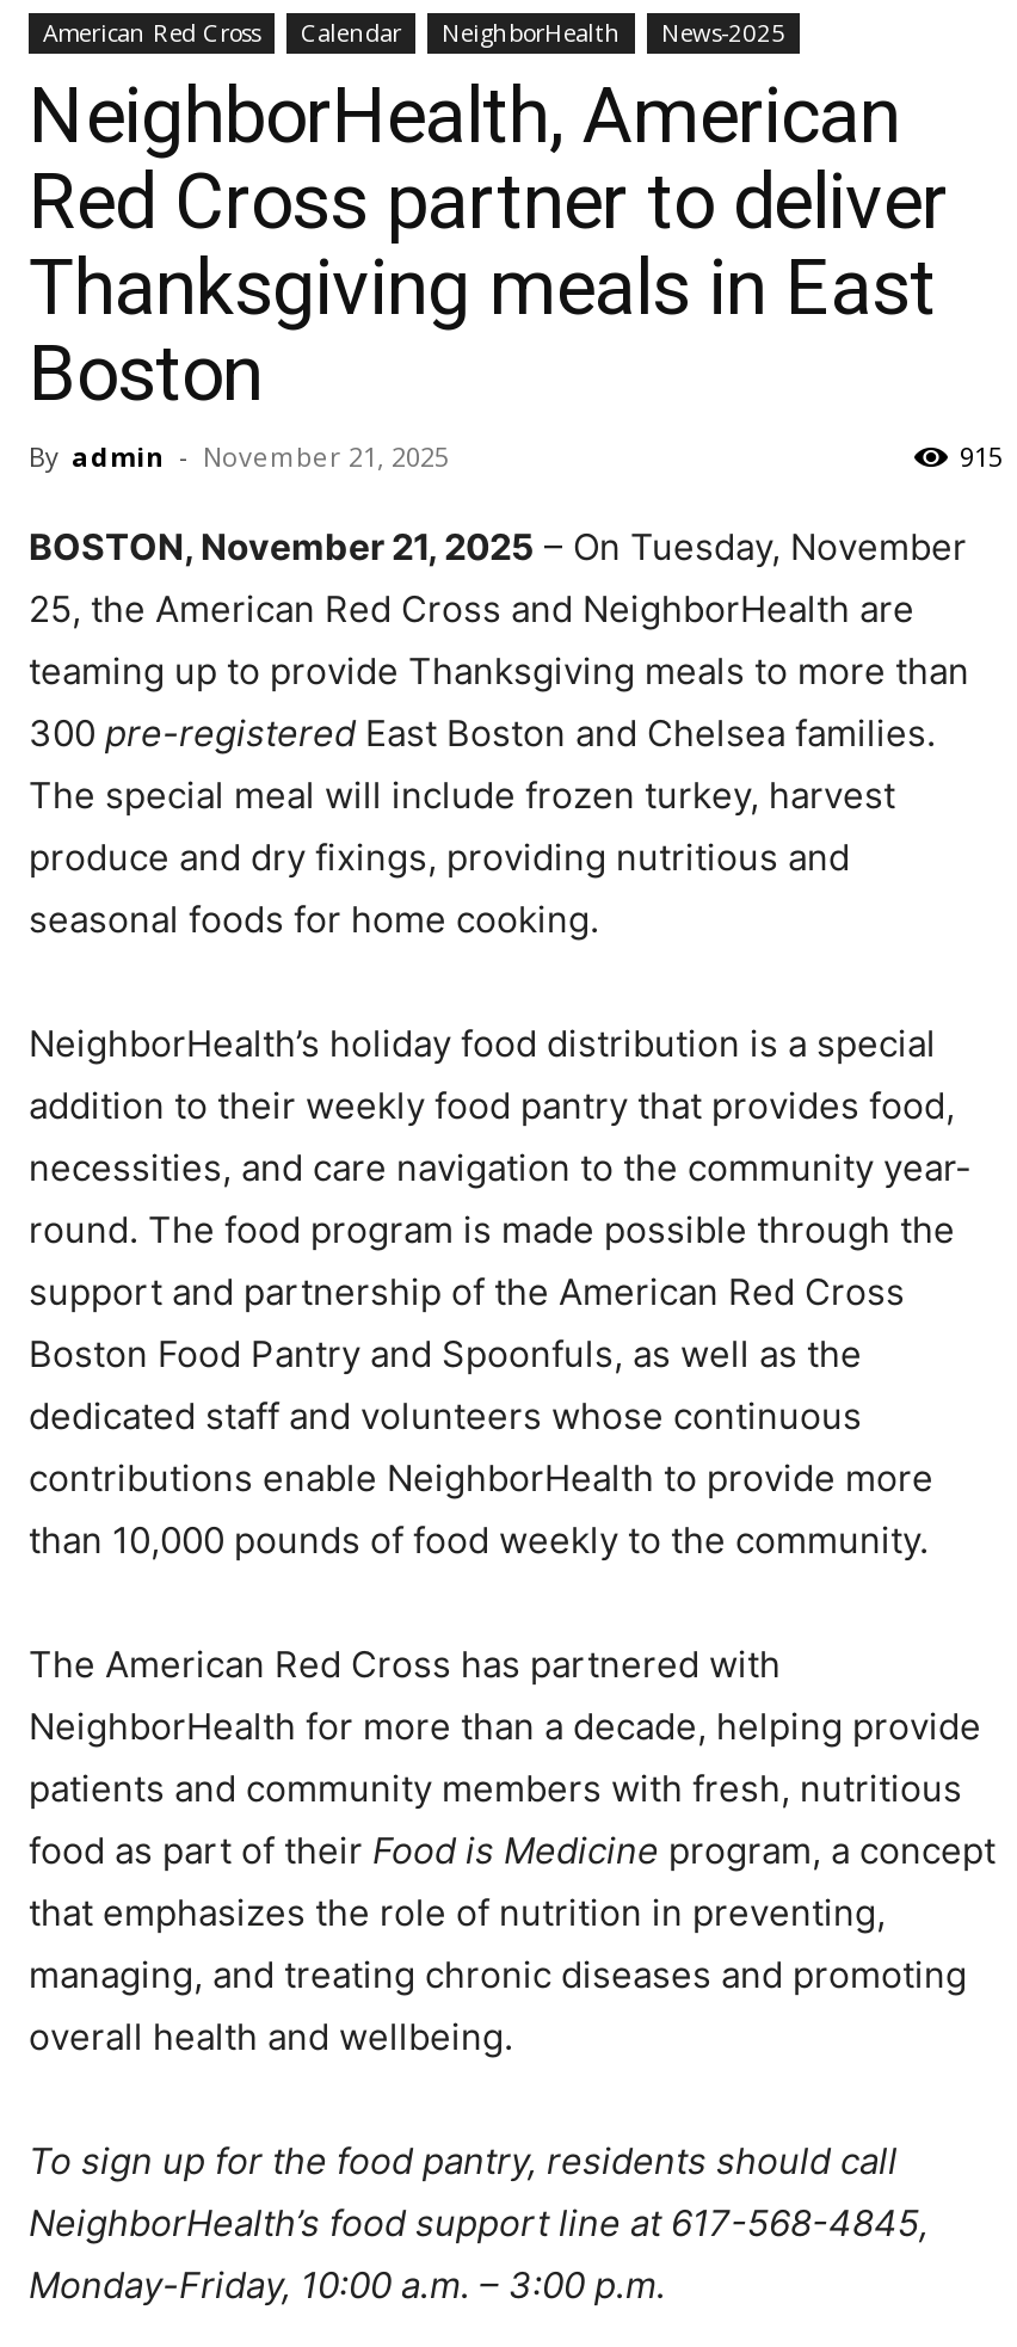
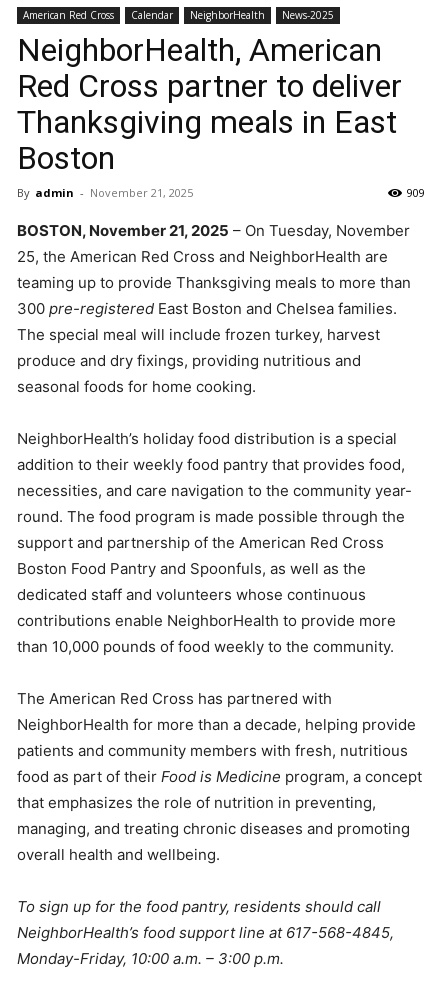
- 915
+ 909
